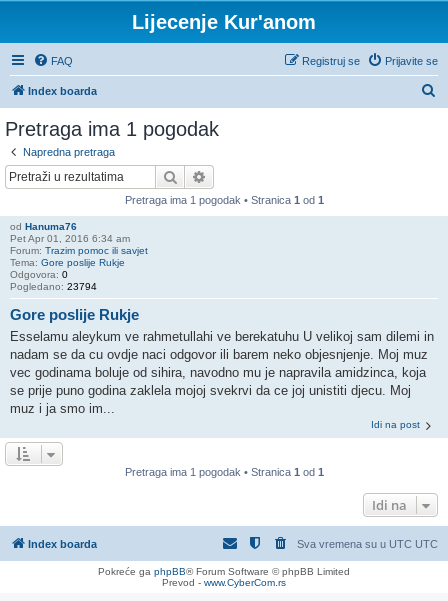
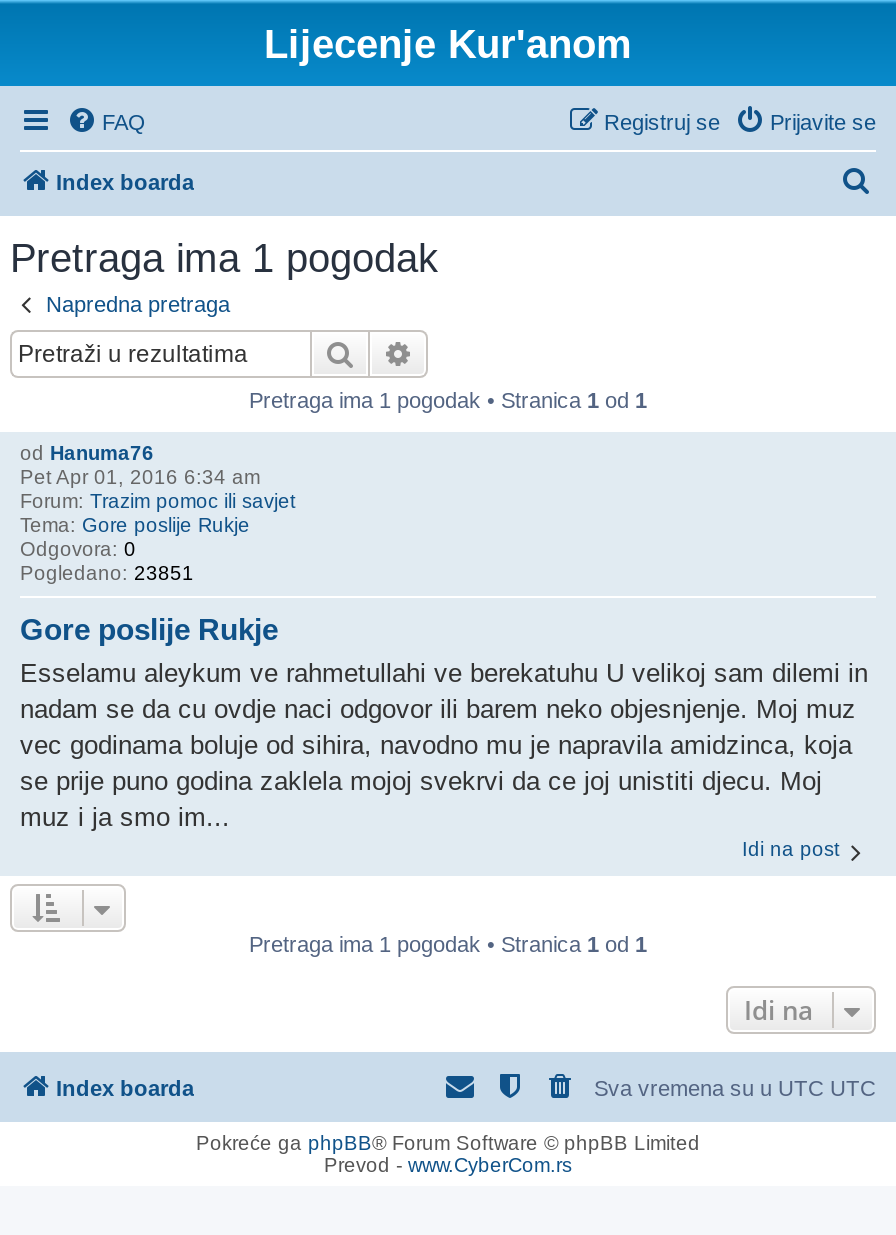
- Pogledano: 23794
+ Pogledano: 23851
